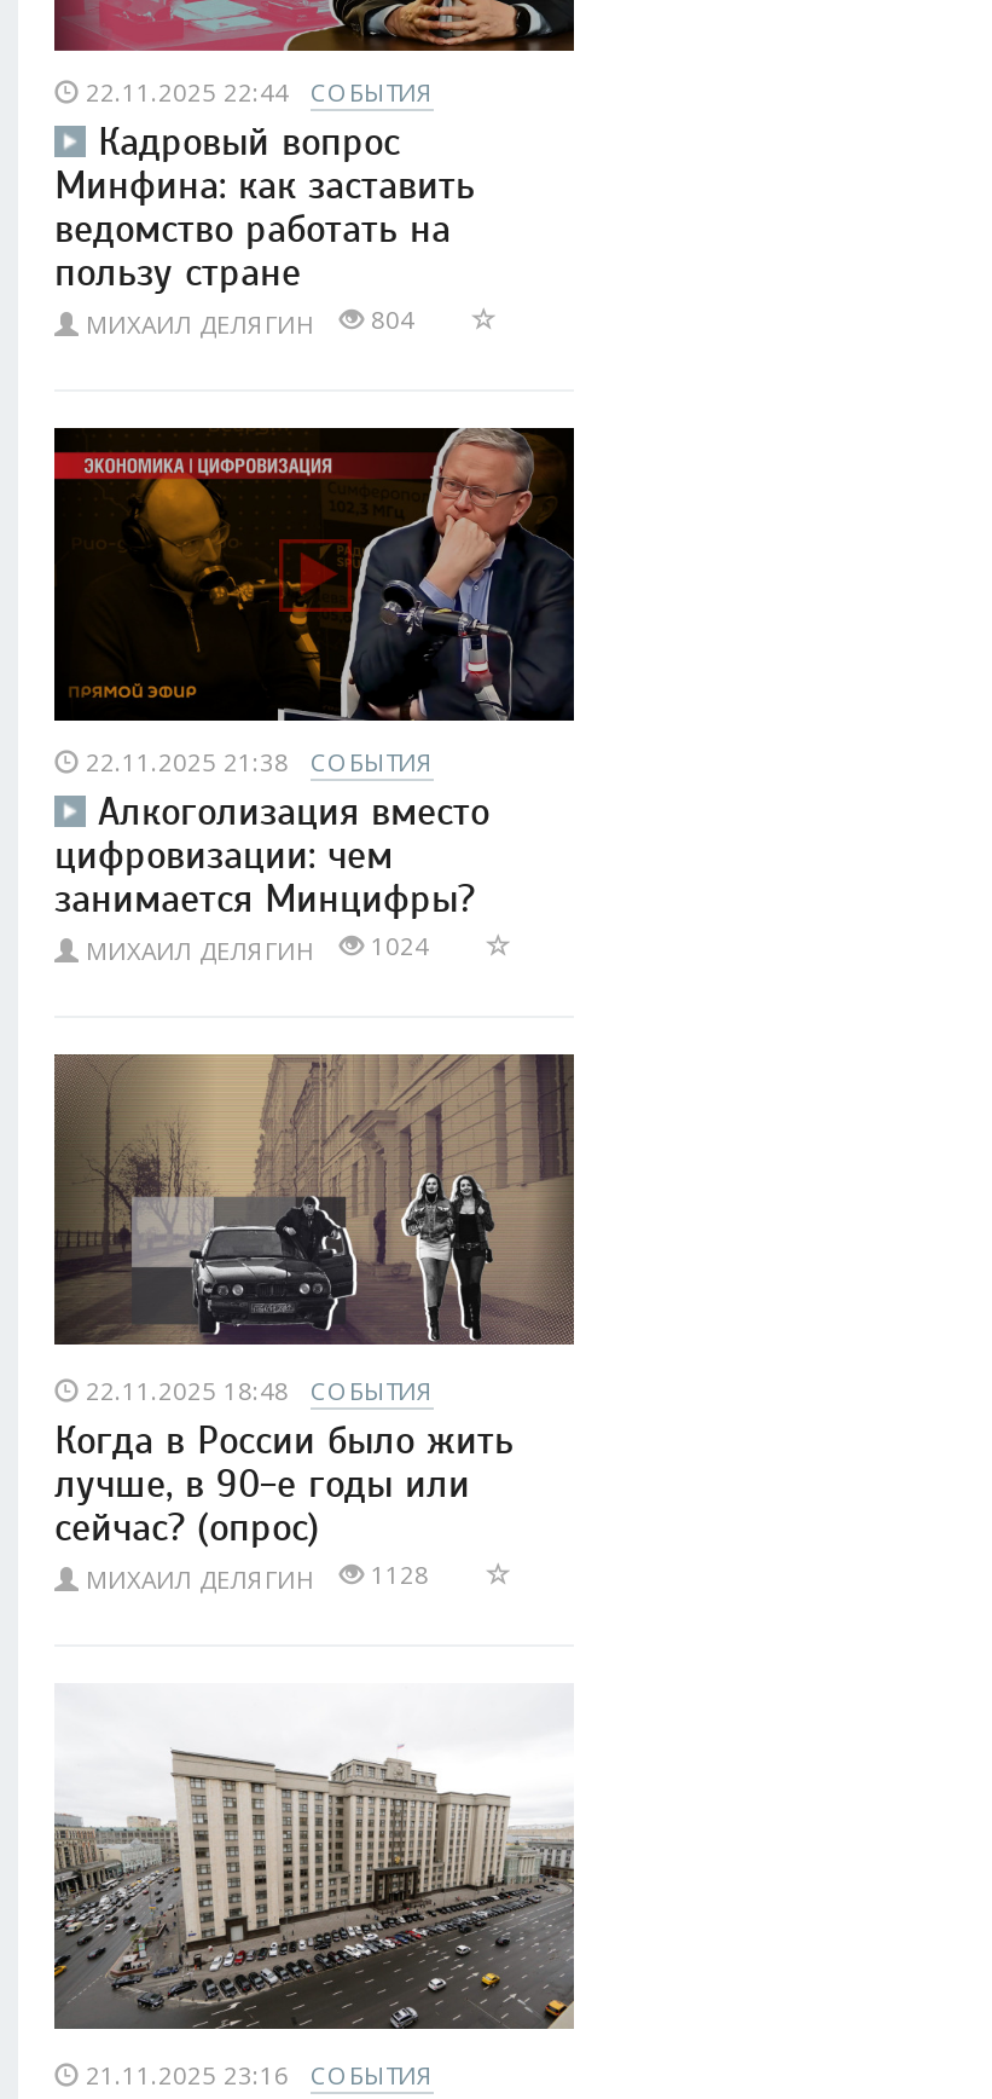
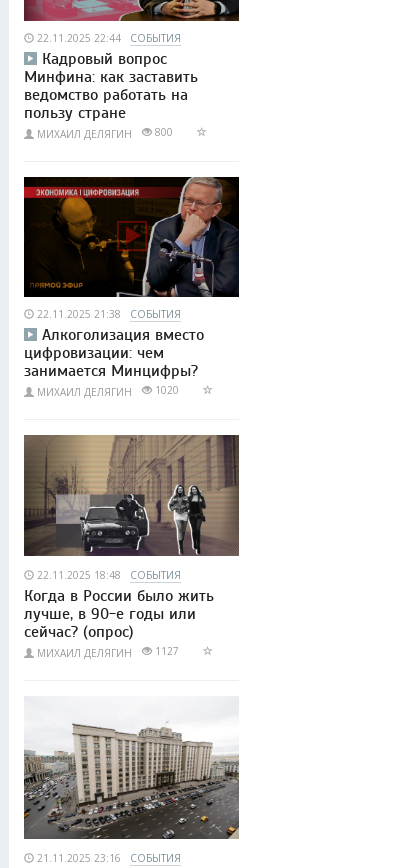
- МИХАИЛ ДЕЛЯГИН 804
+ МИХАИЛ ДЕЛЯГИН 800

- МИХАИЛ ДЕЛЯГИН 1024
+ МИХАИЛ ДЕЛЯГИН 1020

- МИХАИЛ ДЕЛЯГИН 1128
+ МИХАИЛ ДЕЛЯГИН 1127
